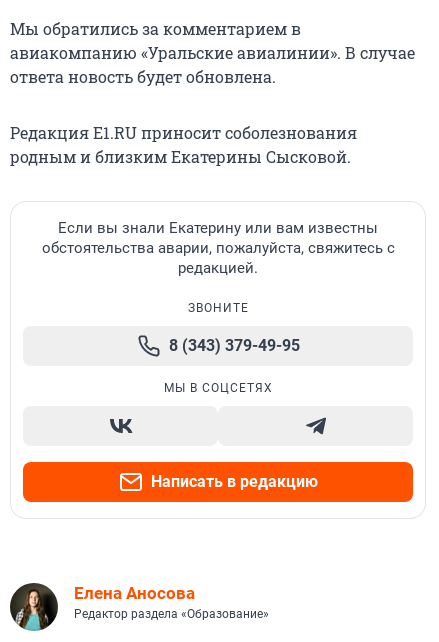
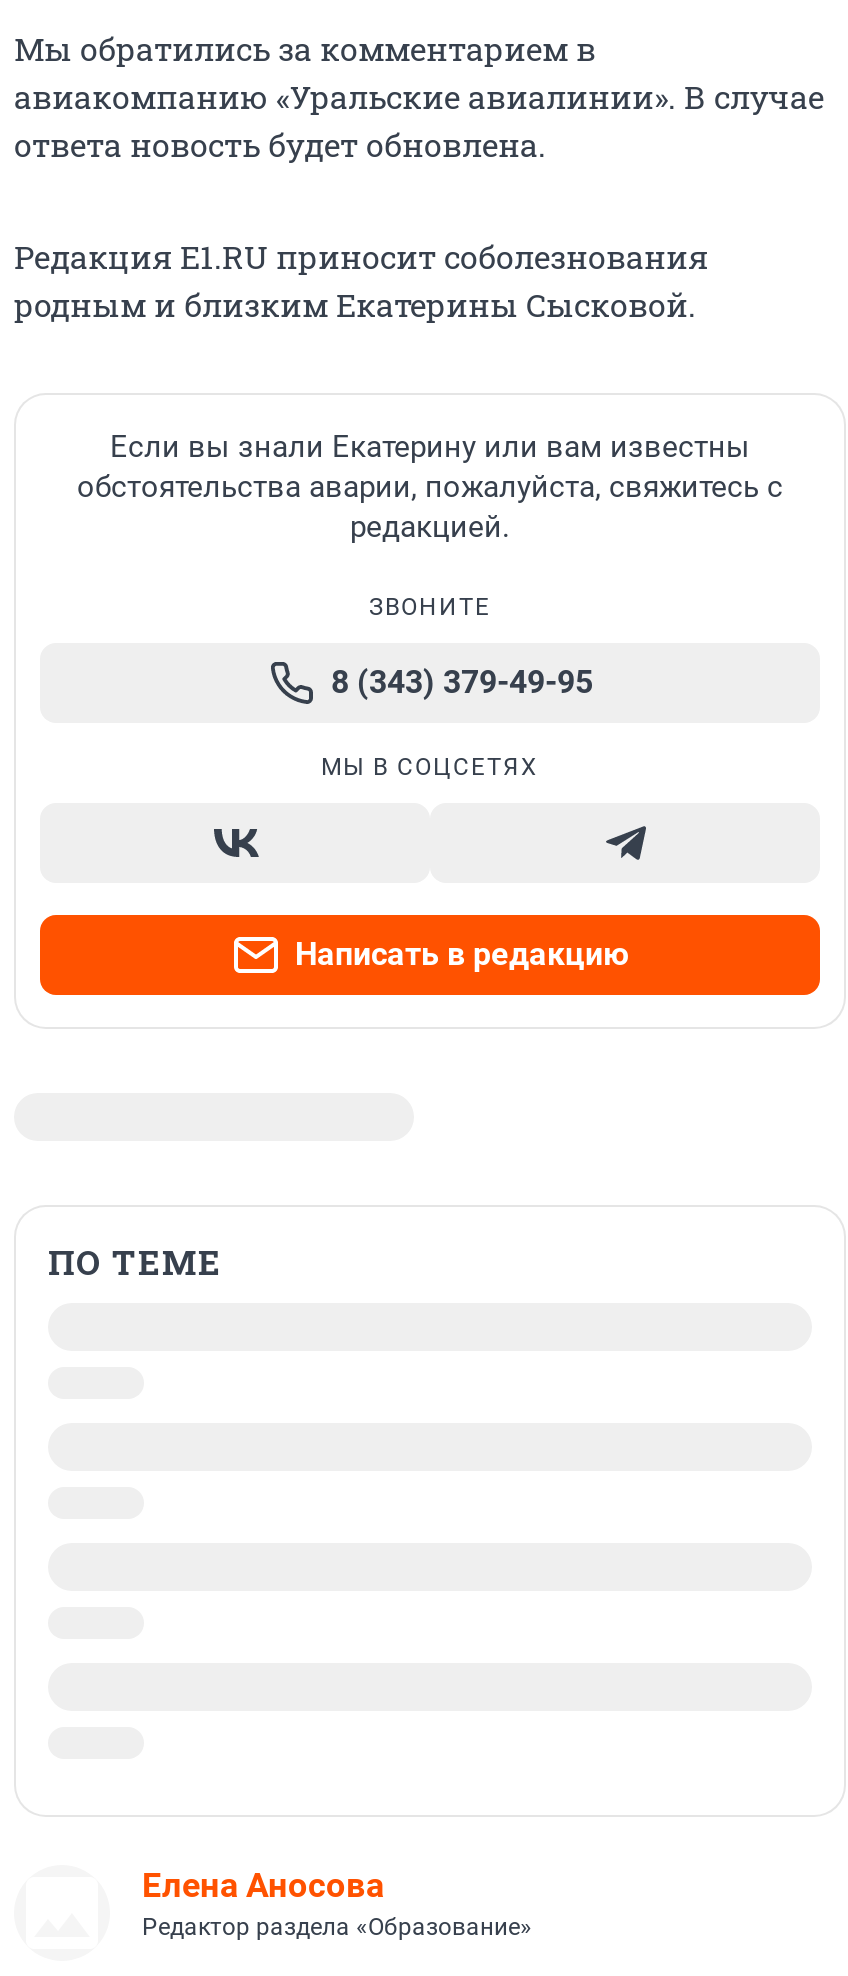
+ ПО ТЕМЕ

- [image]
